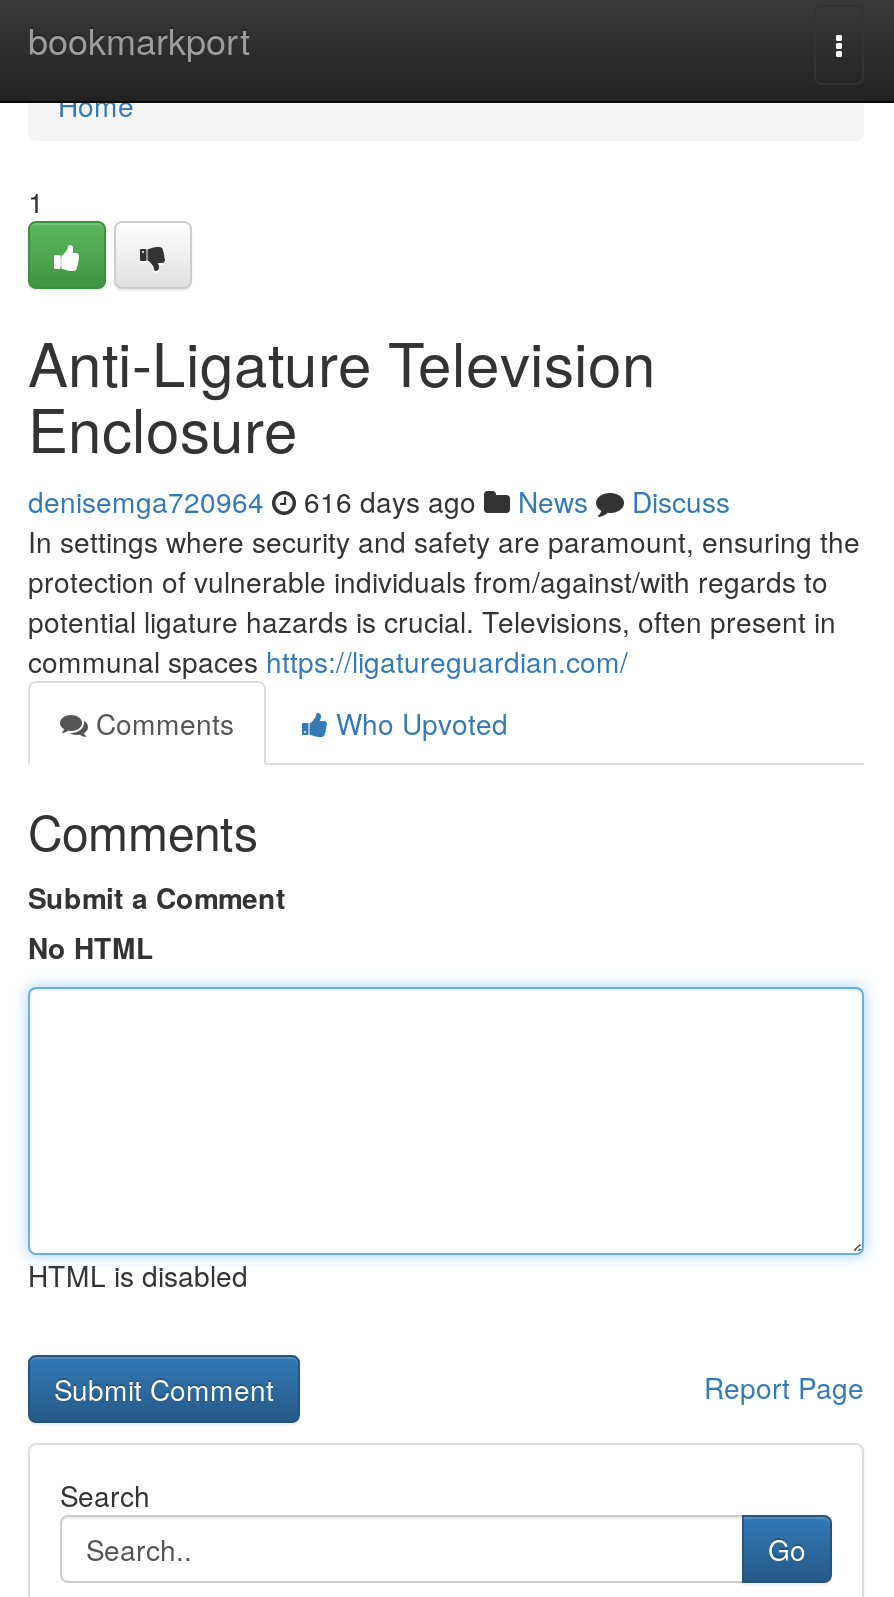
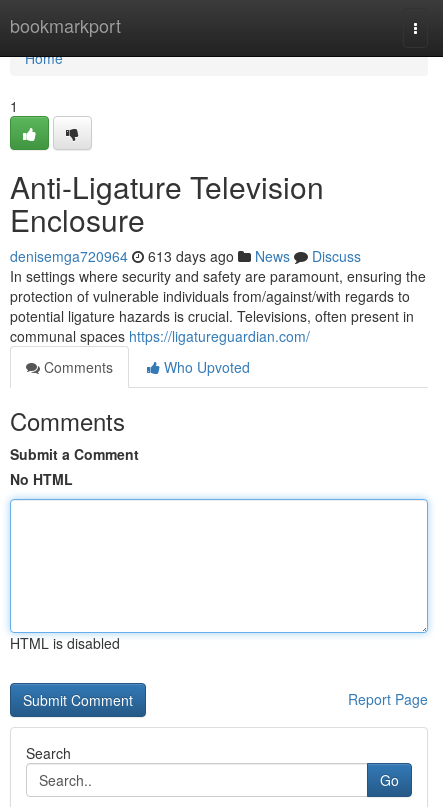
- denisemga720964 616 days ago News Discuss
+ denisemga720964 613 days ago News Discuss
